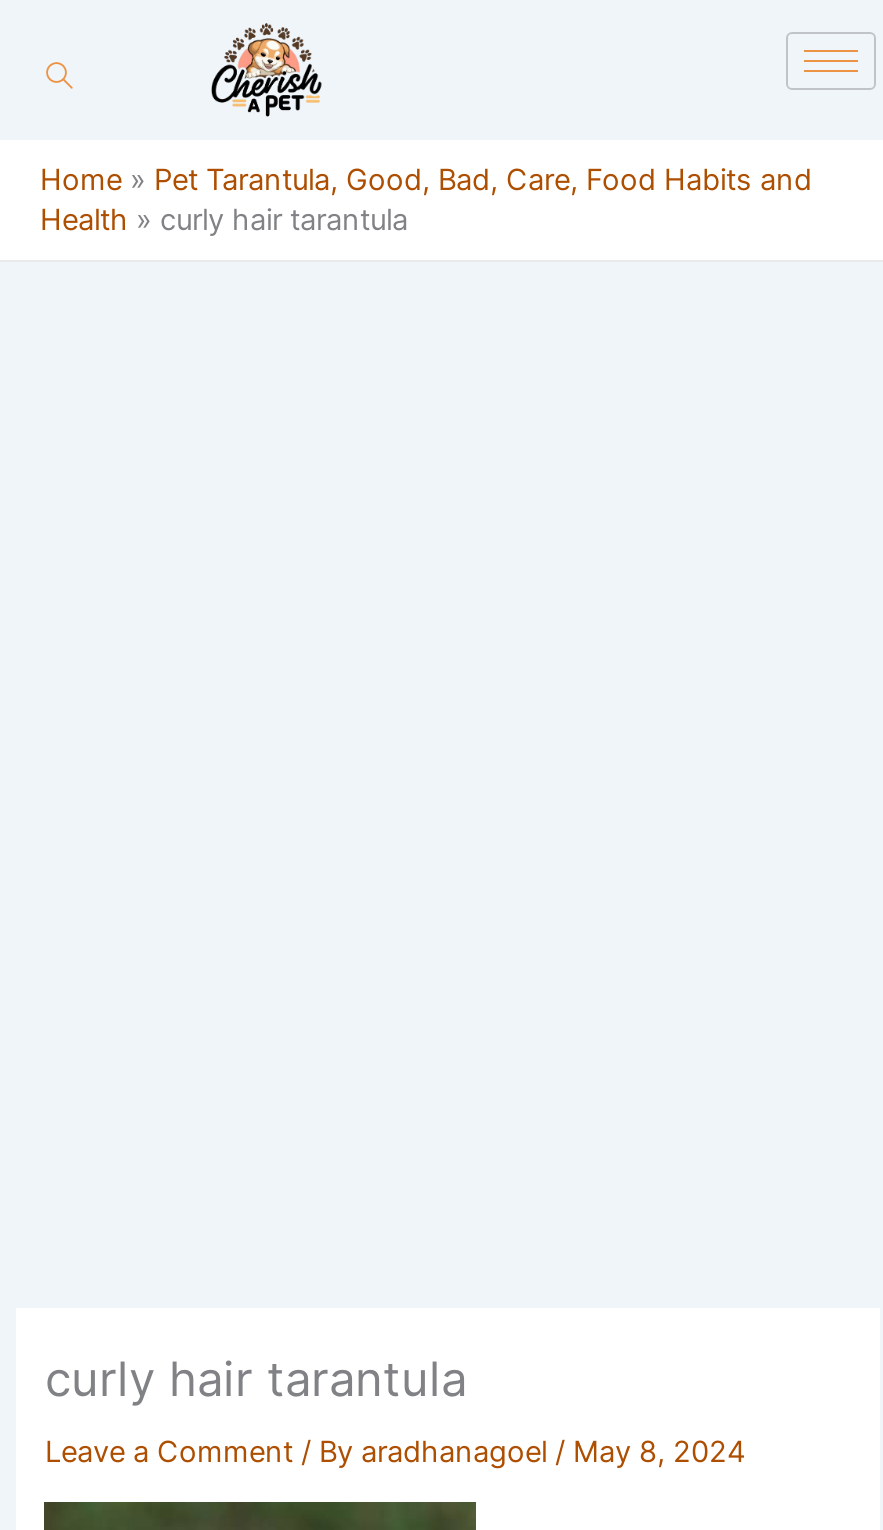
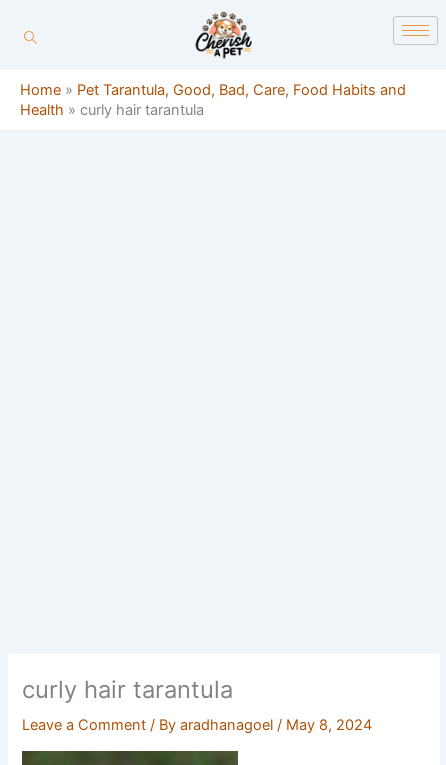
- [image]

+ [image]
